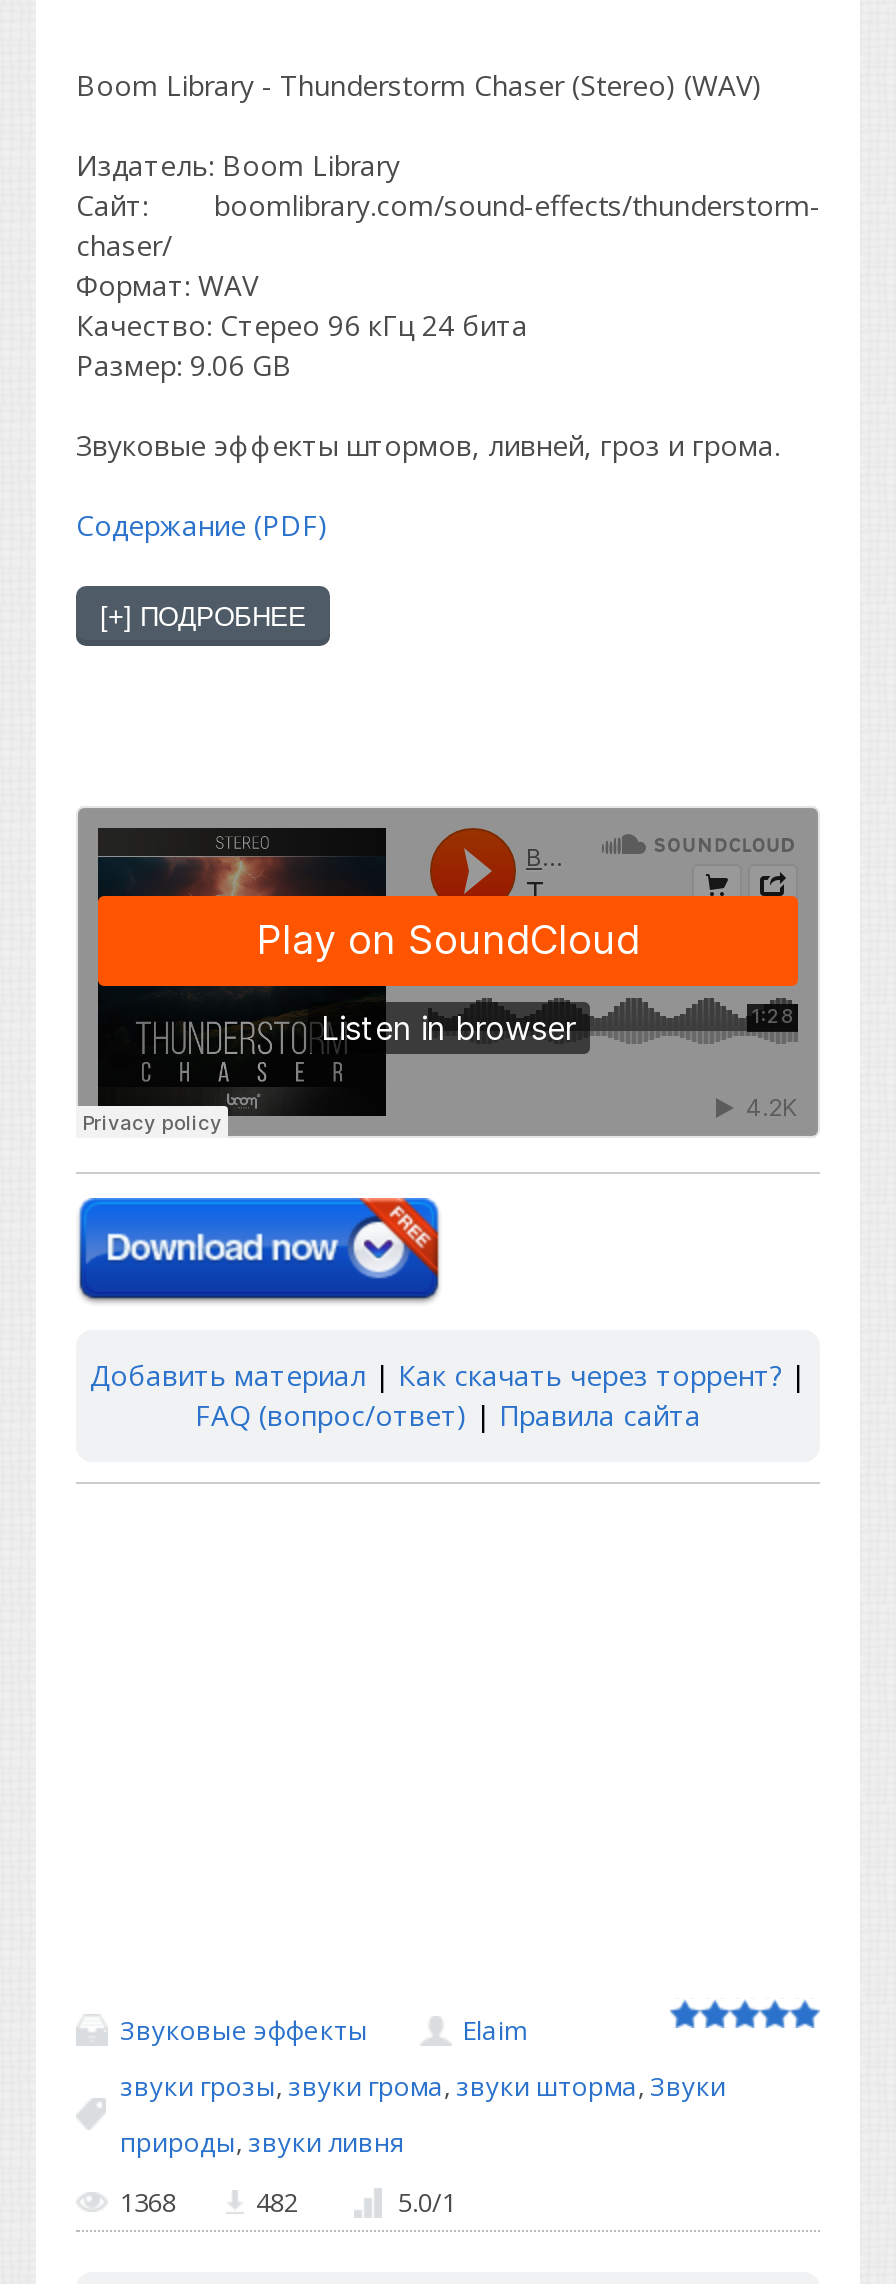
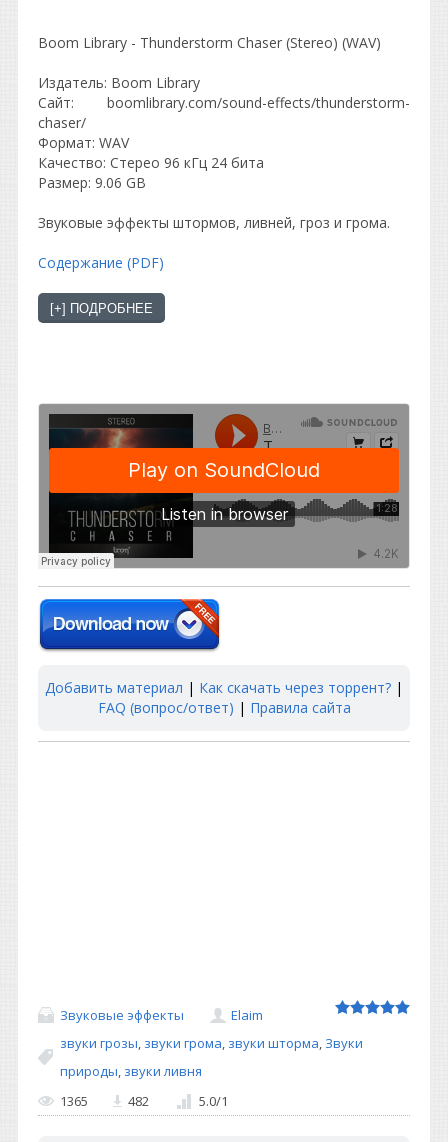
- 1368
+ 1365
